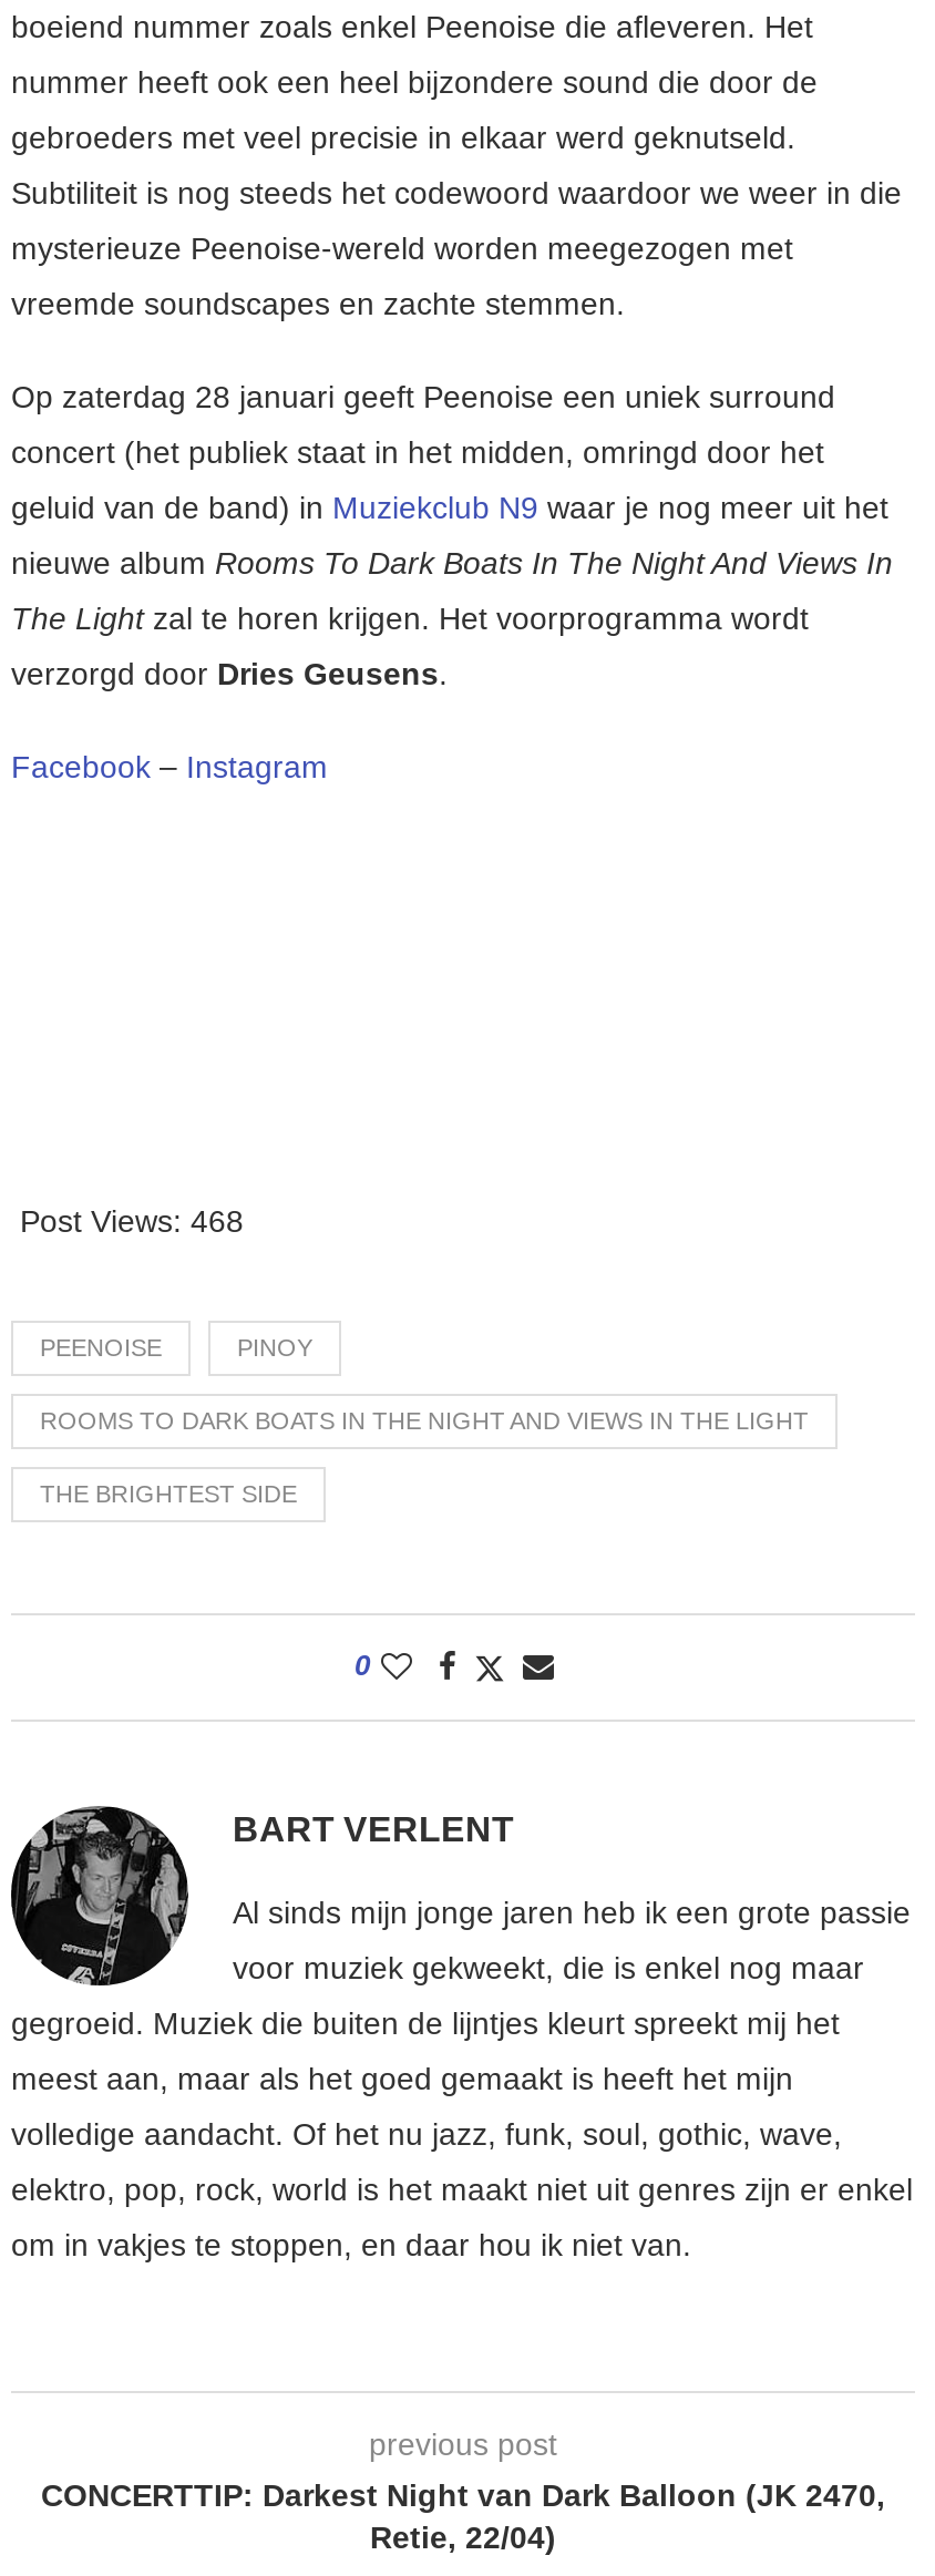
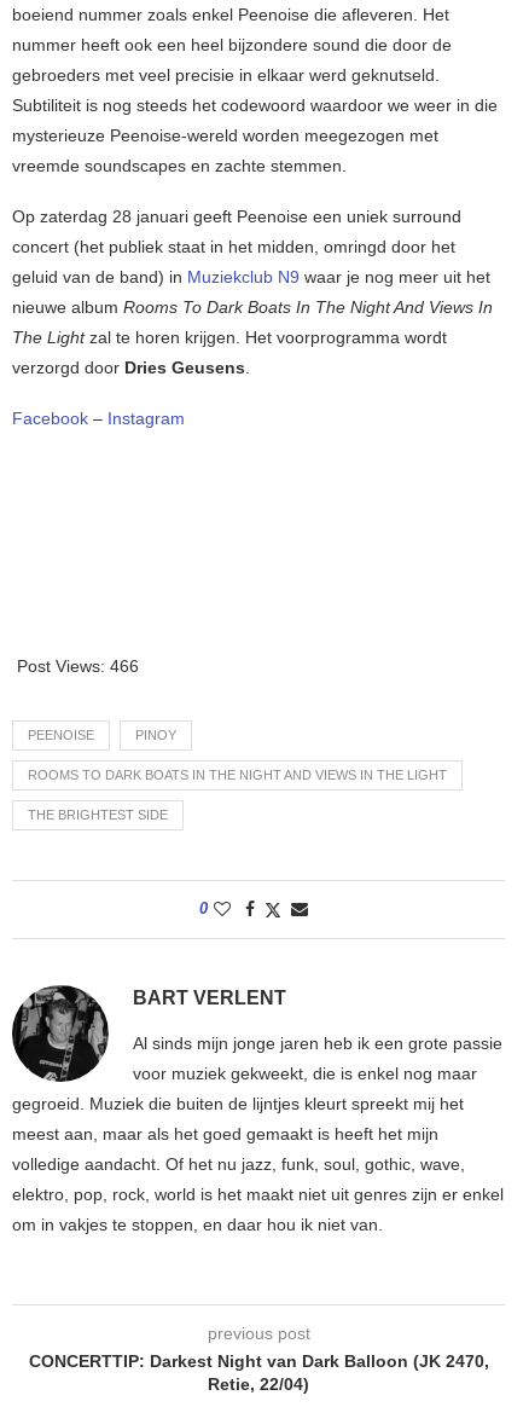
- Post Views: 468
+ Post Views: 466
